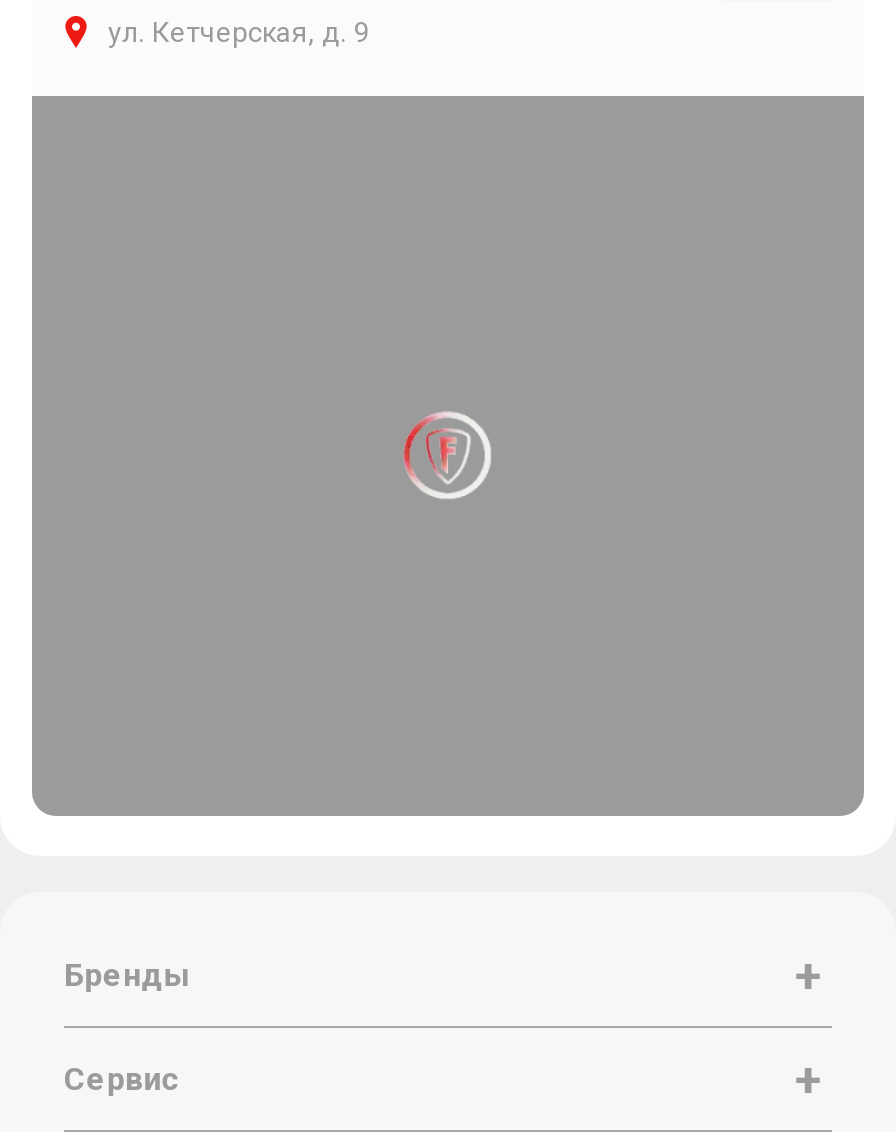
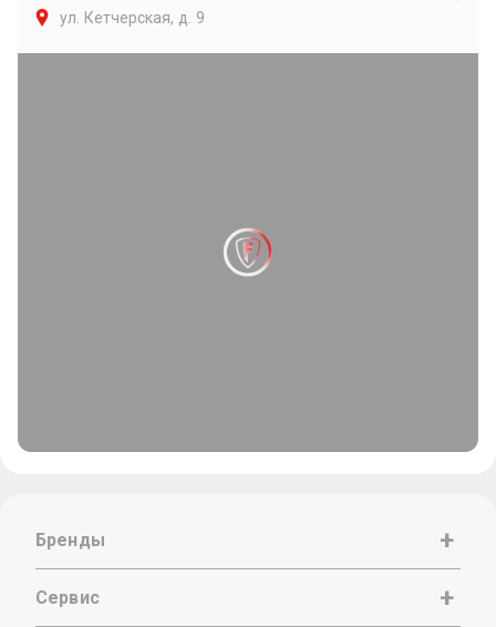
- [image]
+ [image]
